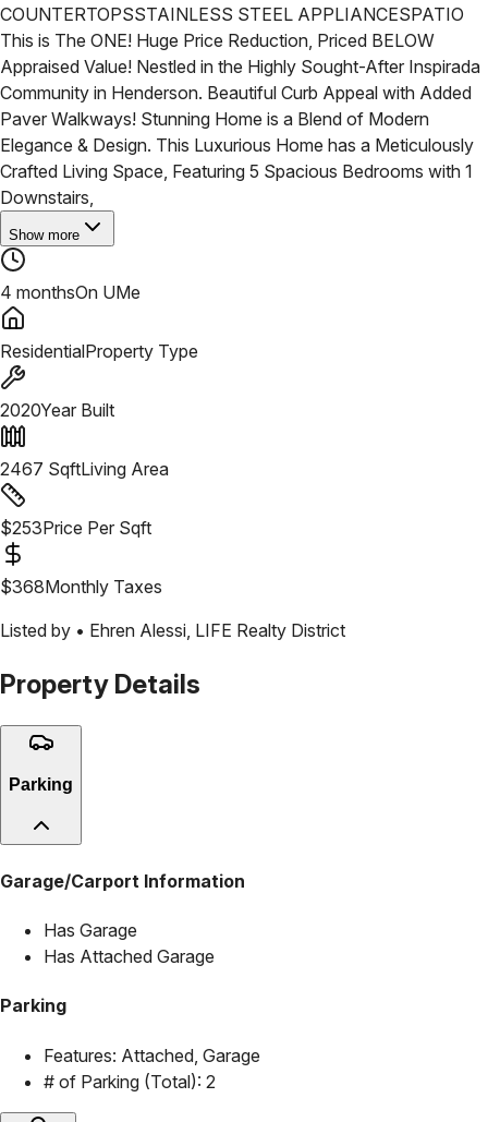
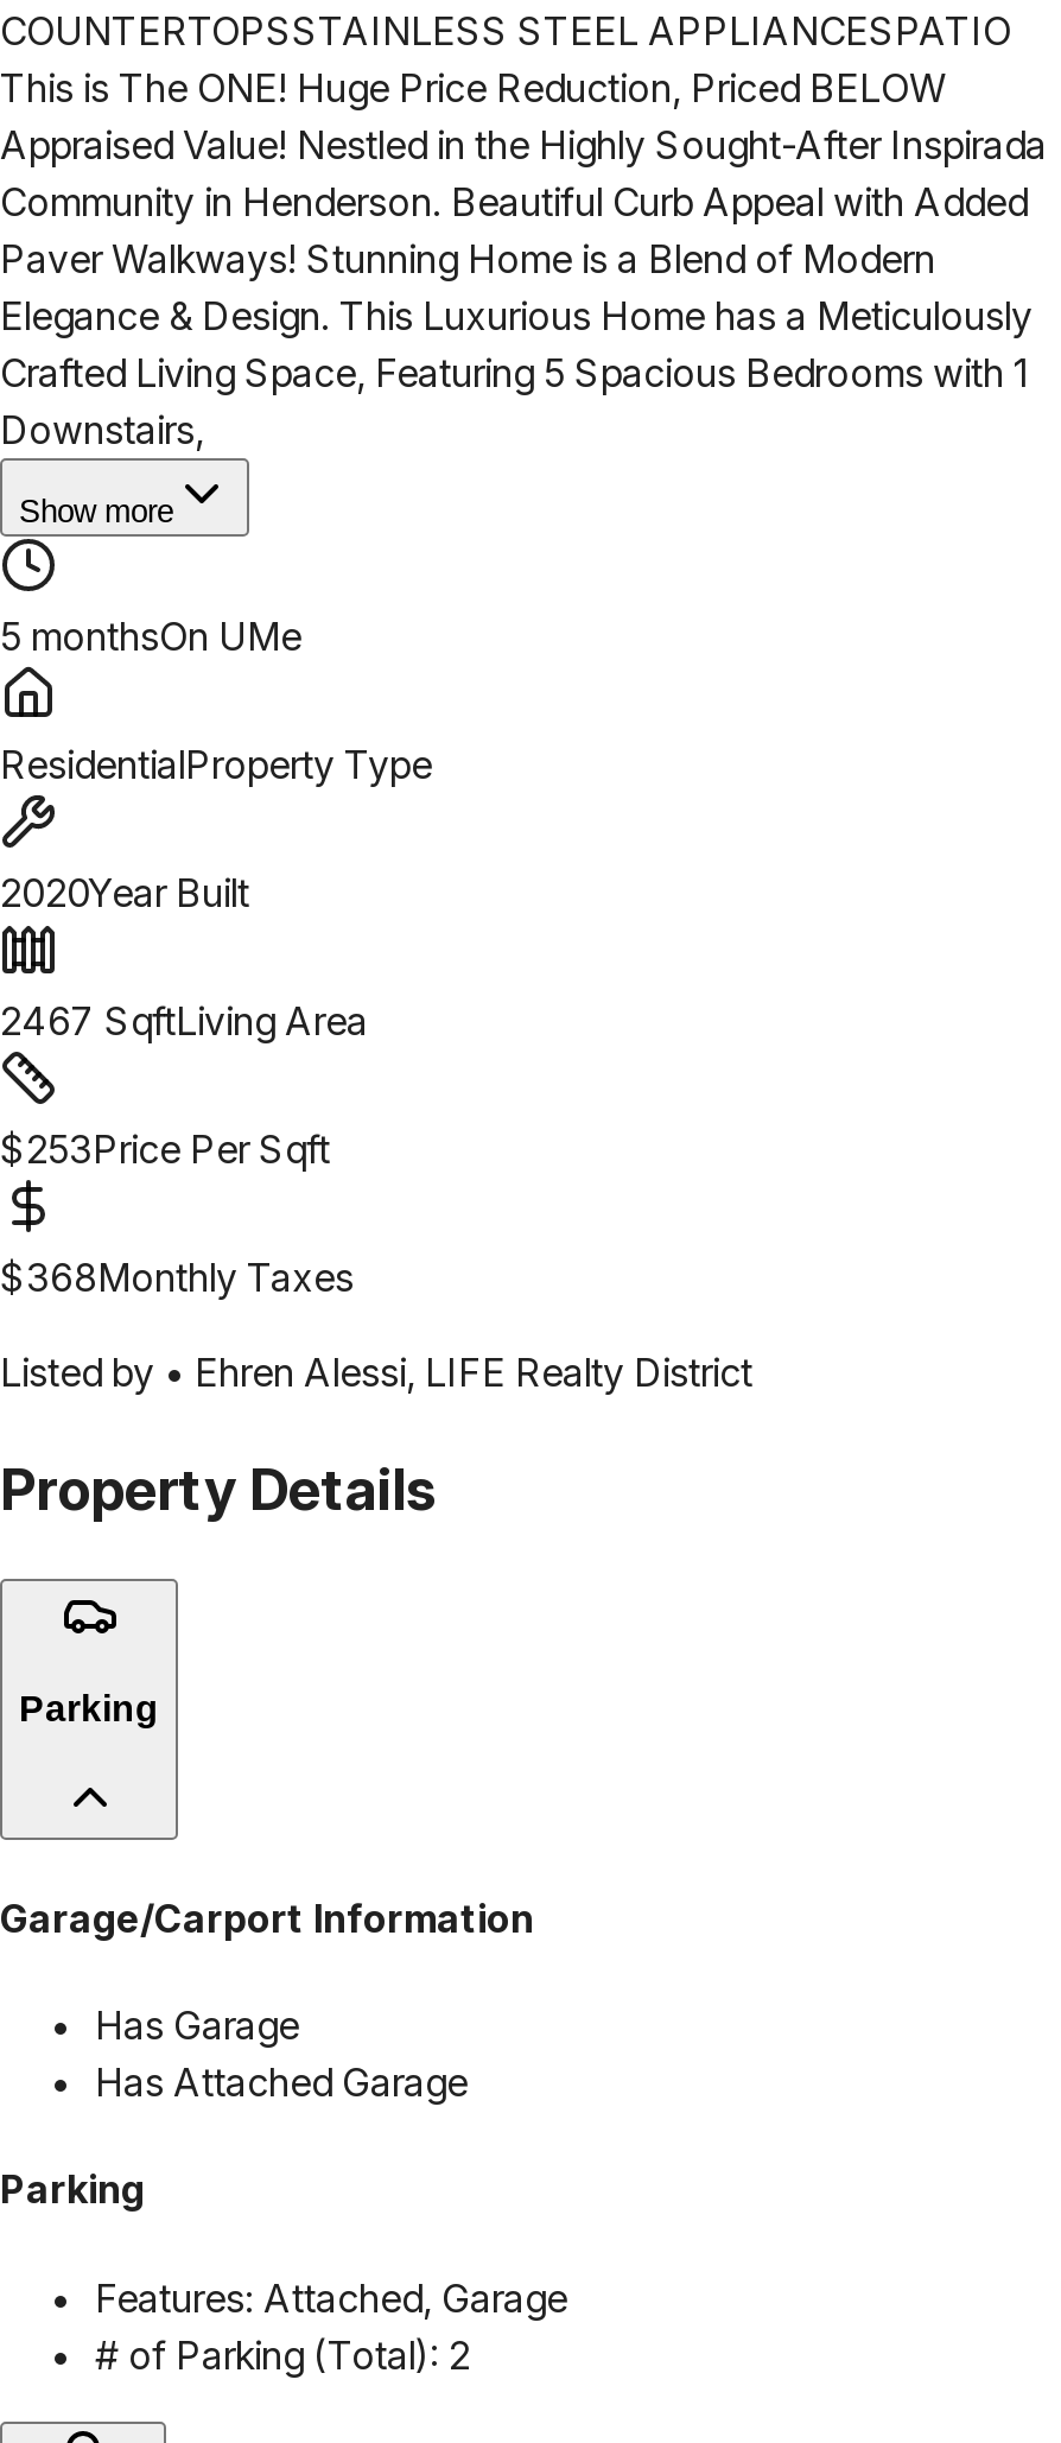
- 4 monthsOn UMe
+ 5 monthsOn UMe
